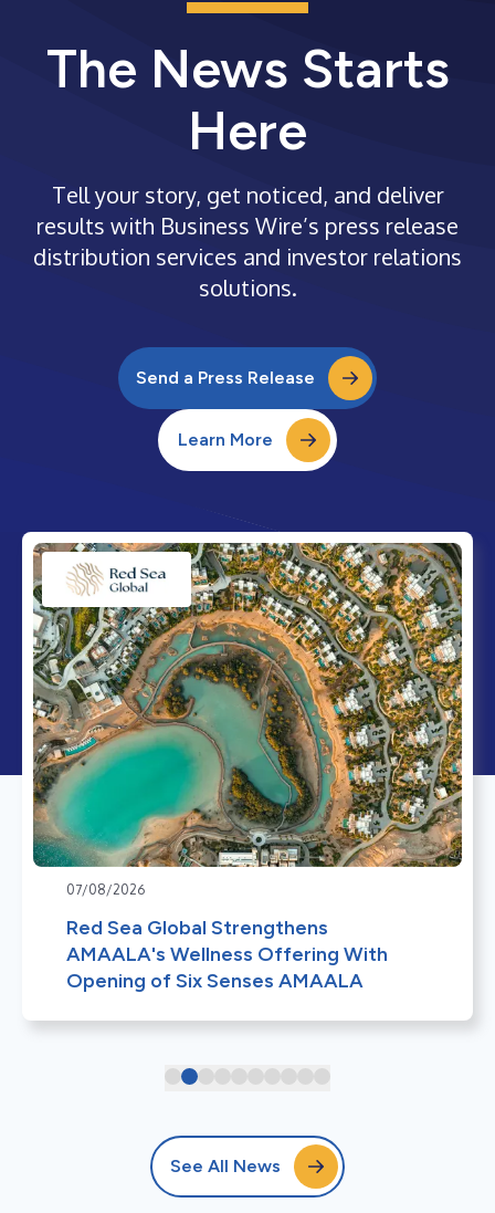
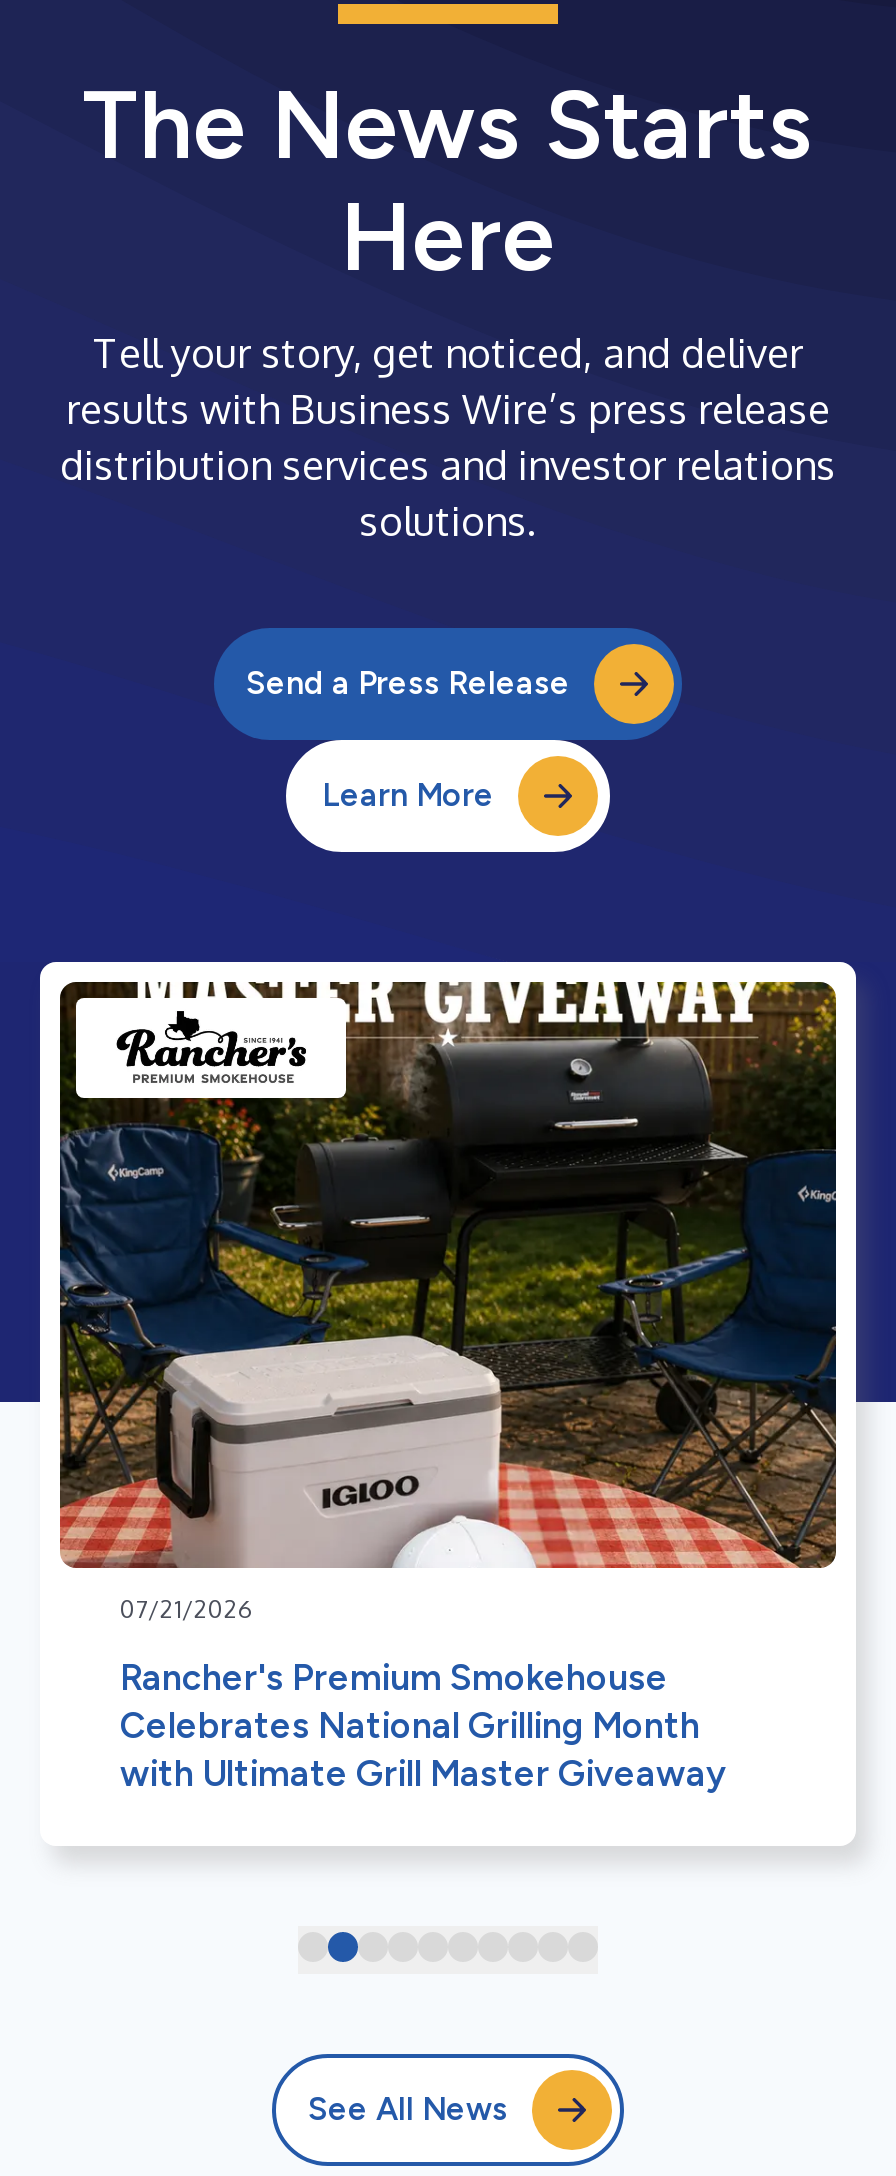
- [image]
- 07/08/2026
+ [image]
+ 07/21/2026

- Red Sea Global Strengthens
- AMAALA's Wellness Offering With
- Opening of Six Senses AMAALA
+ Rancher's Premium Smokehouse
+ Celebrates National Grilling Month
+ with Ultimate Grill Master Giveaway
